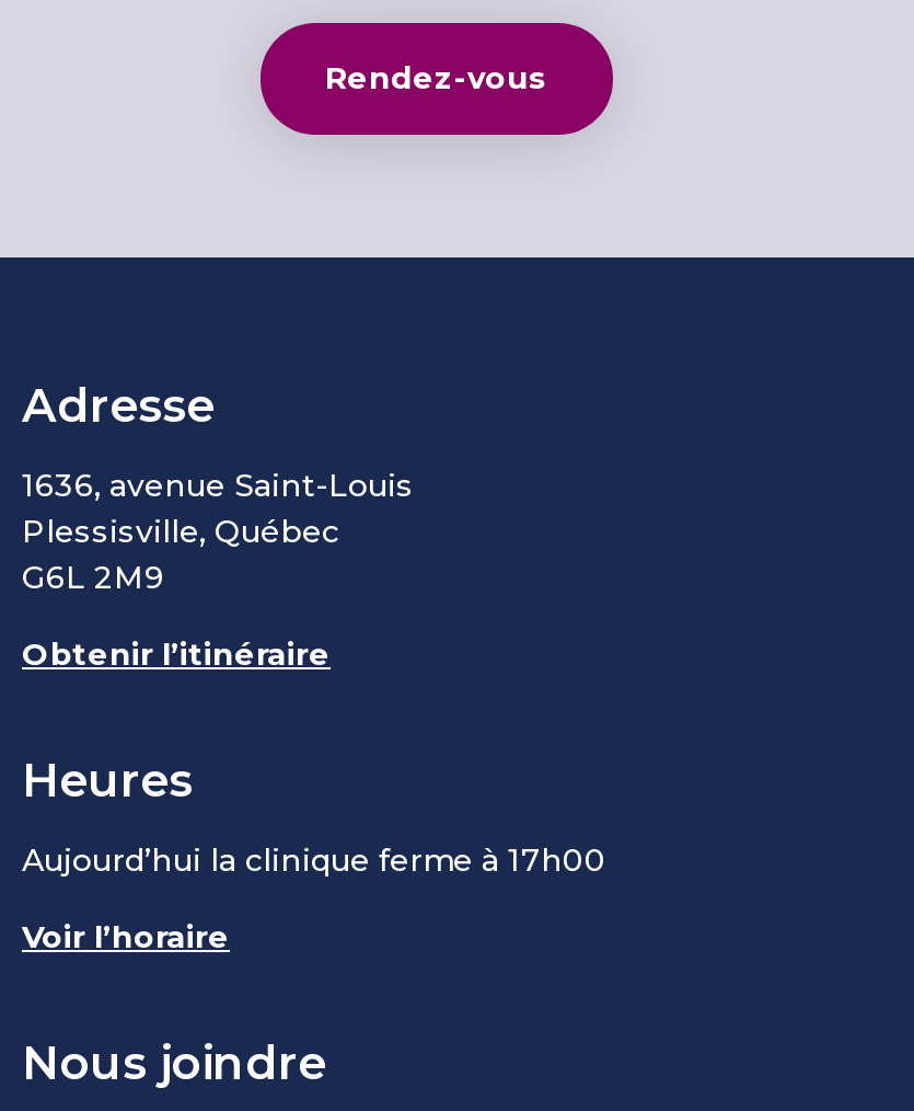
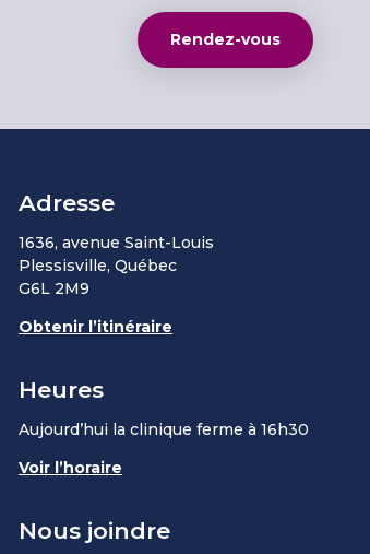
- Aujourd’hui la clinique ferme à 17h00
+ Aujourd’hui la clinique ferme à 16h30
